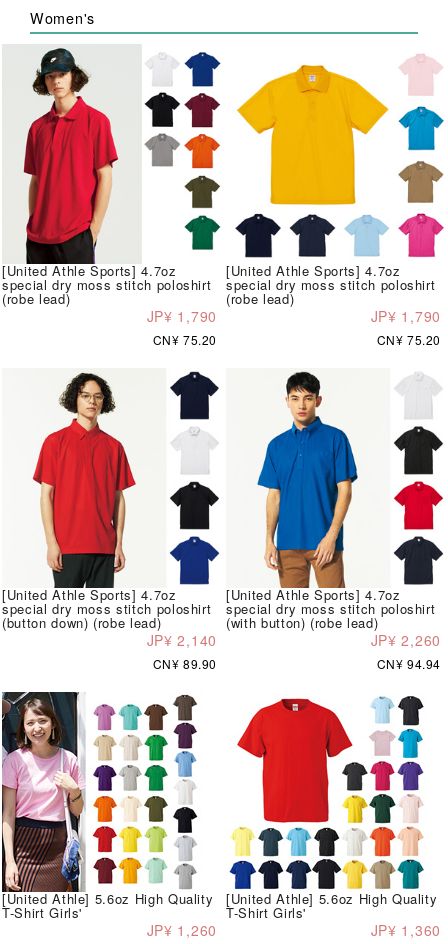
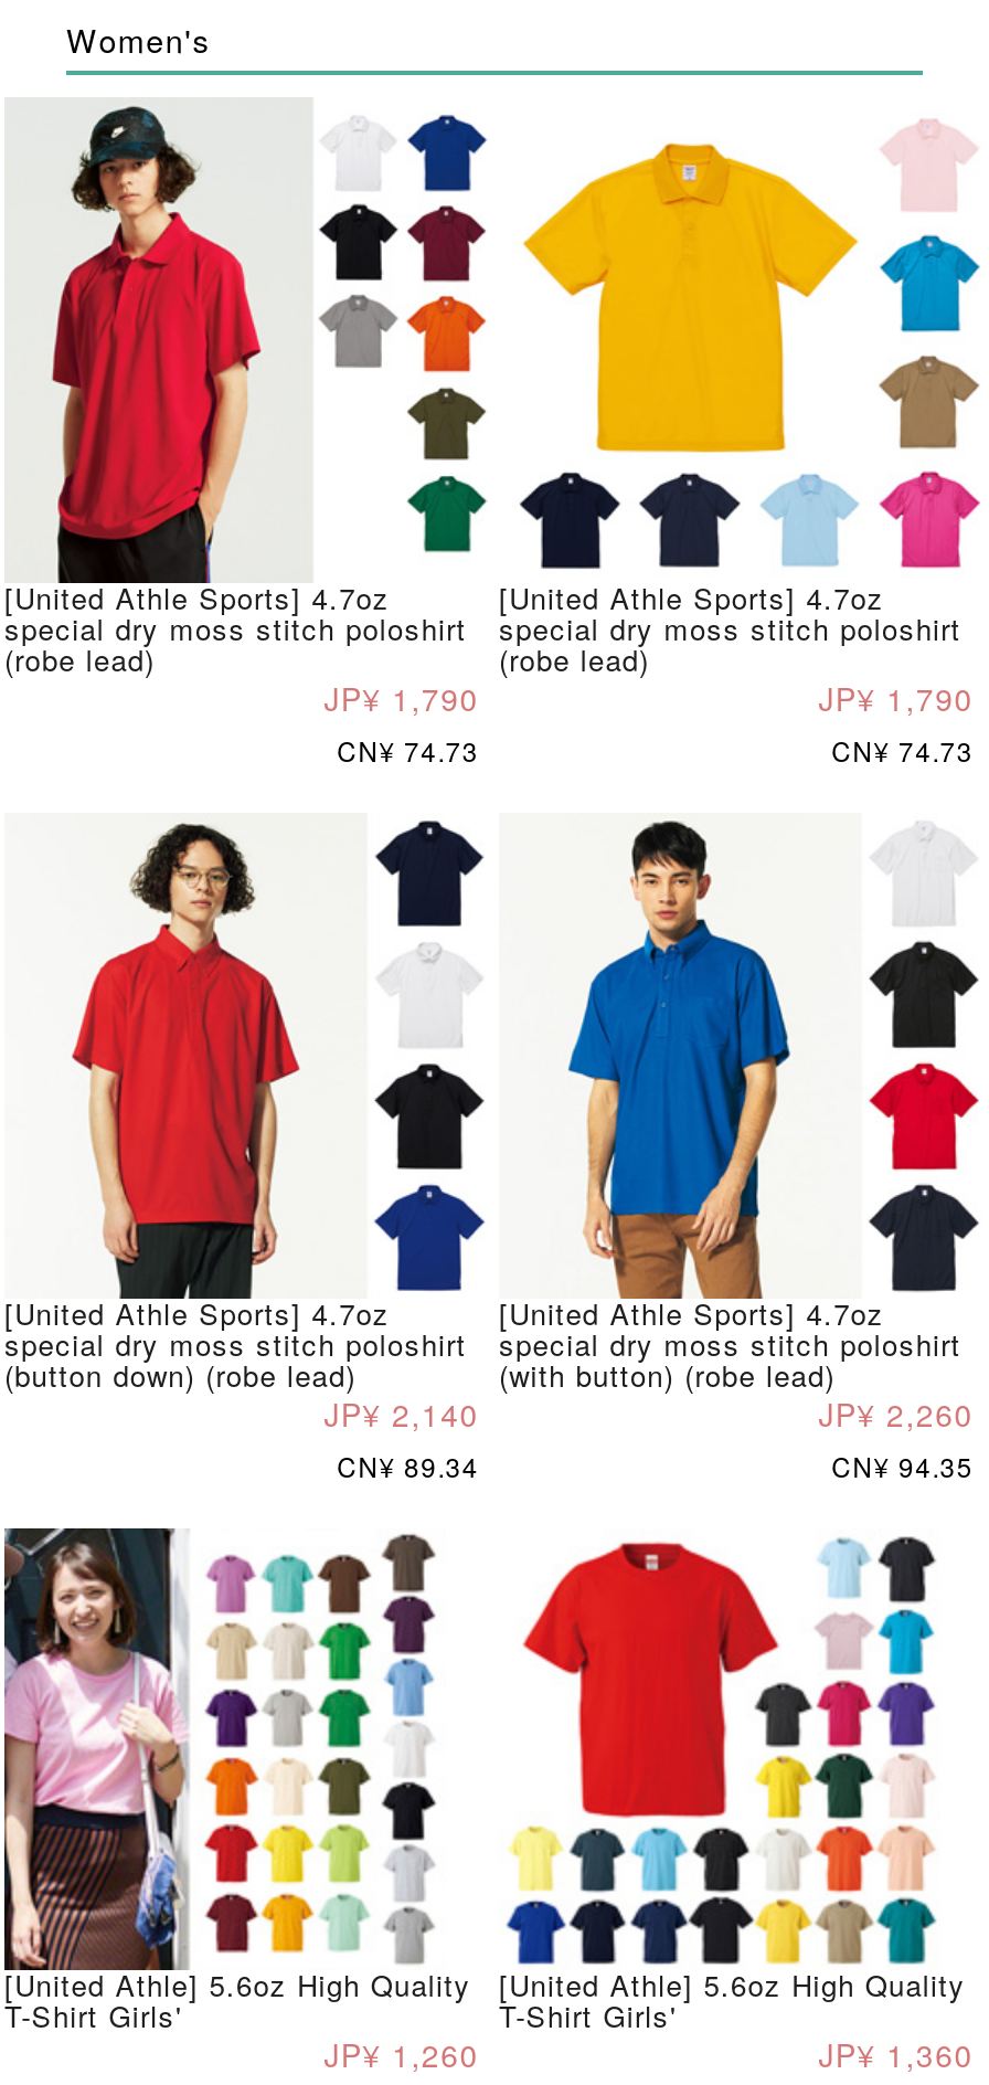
- CN¥ 75.20
+ CN¥ 74.73

- CN¥ 75.20
+ CN¥ 74.73

- CN¥ 89.90
+ CN¥ 89.34

- CN¥ 94.94
+ CN¥ 94.35
